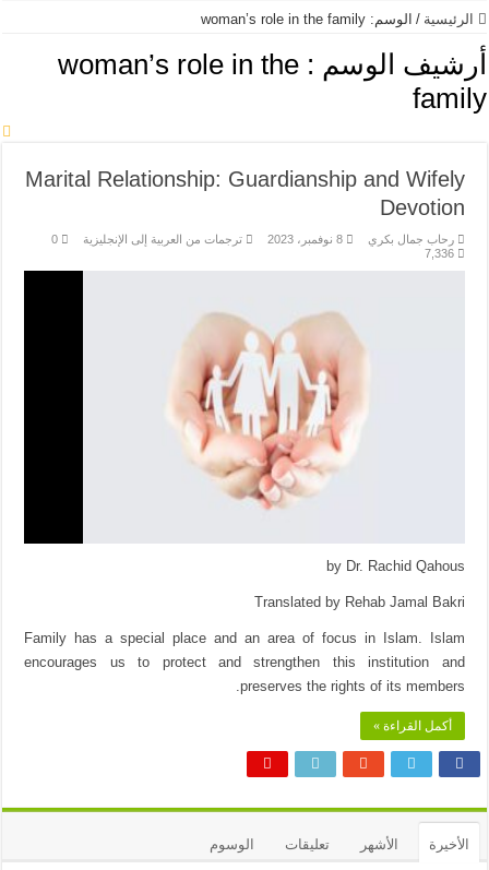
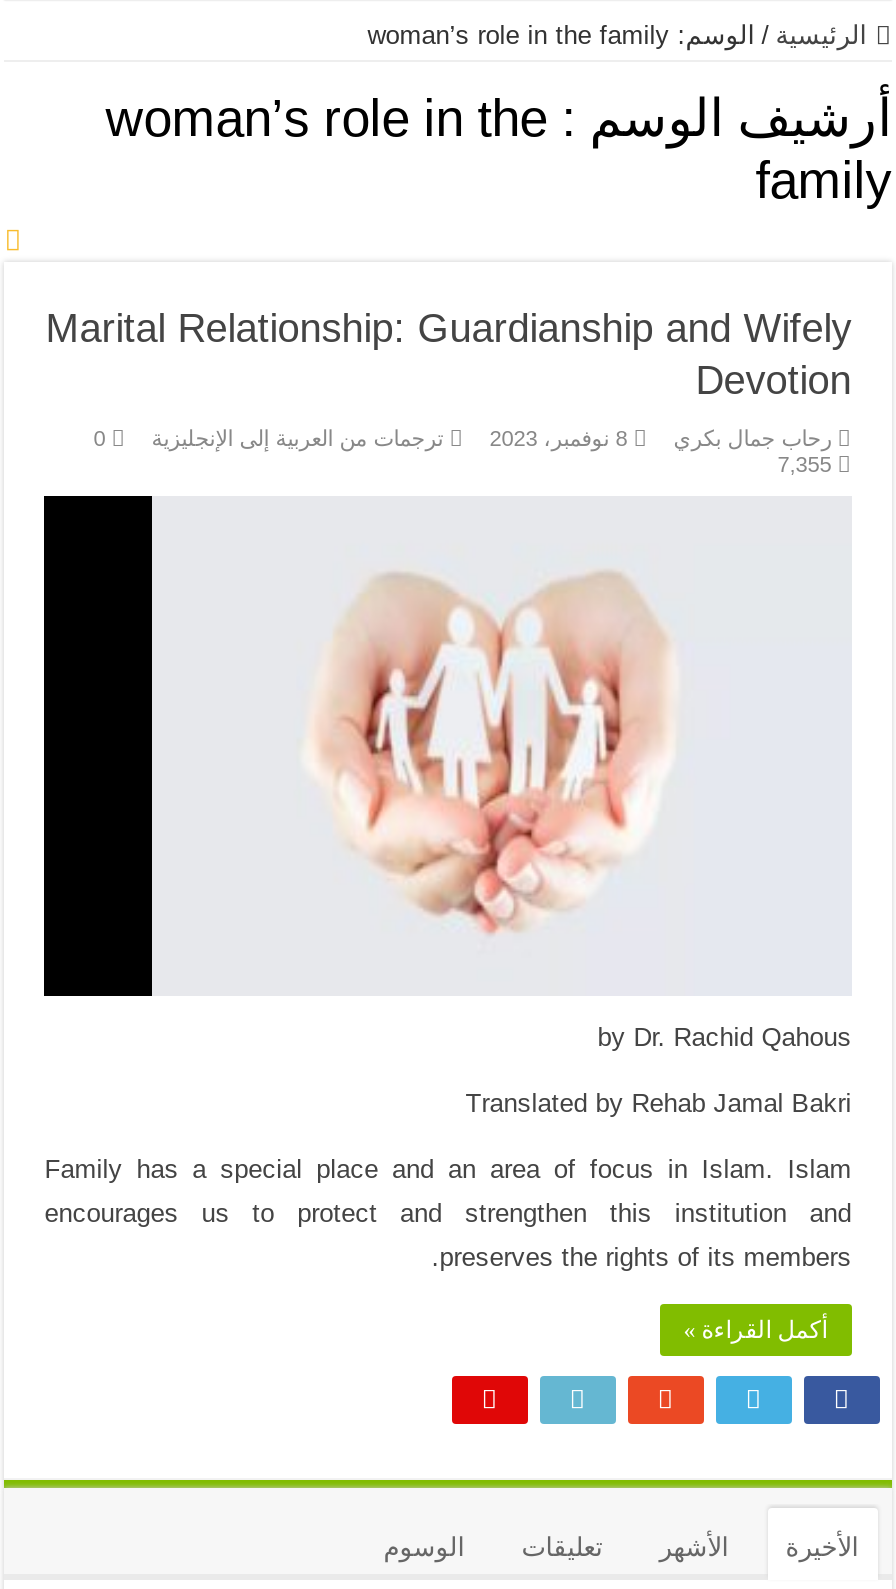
- 7,336
+ 7,355
